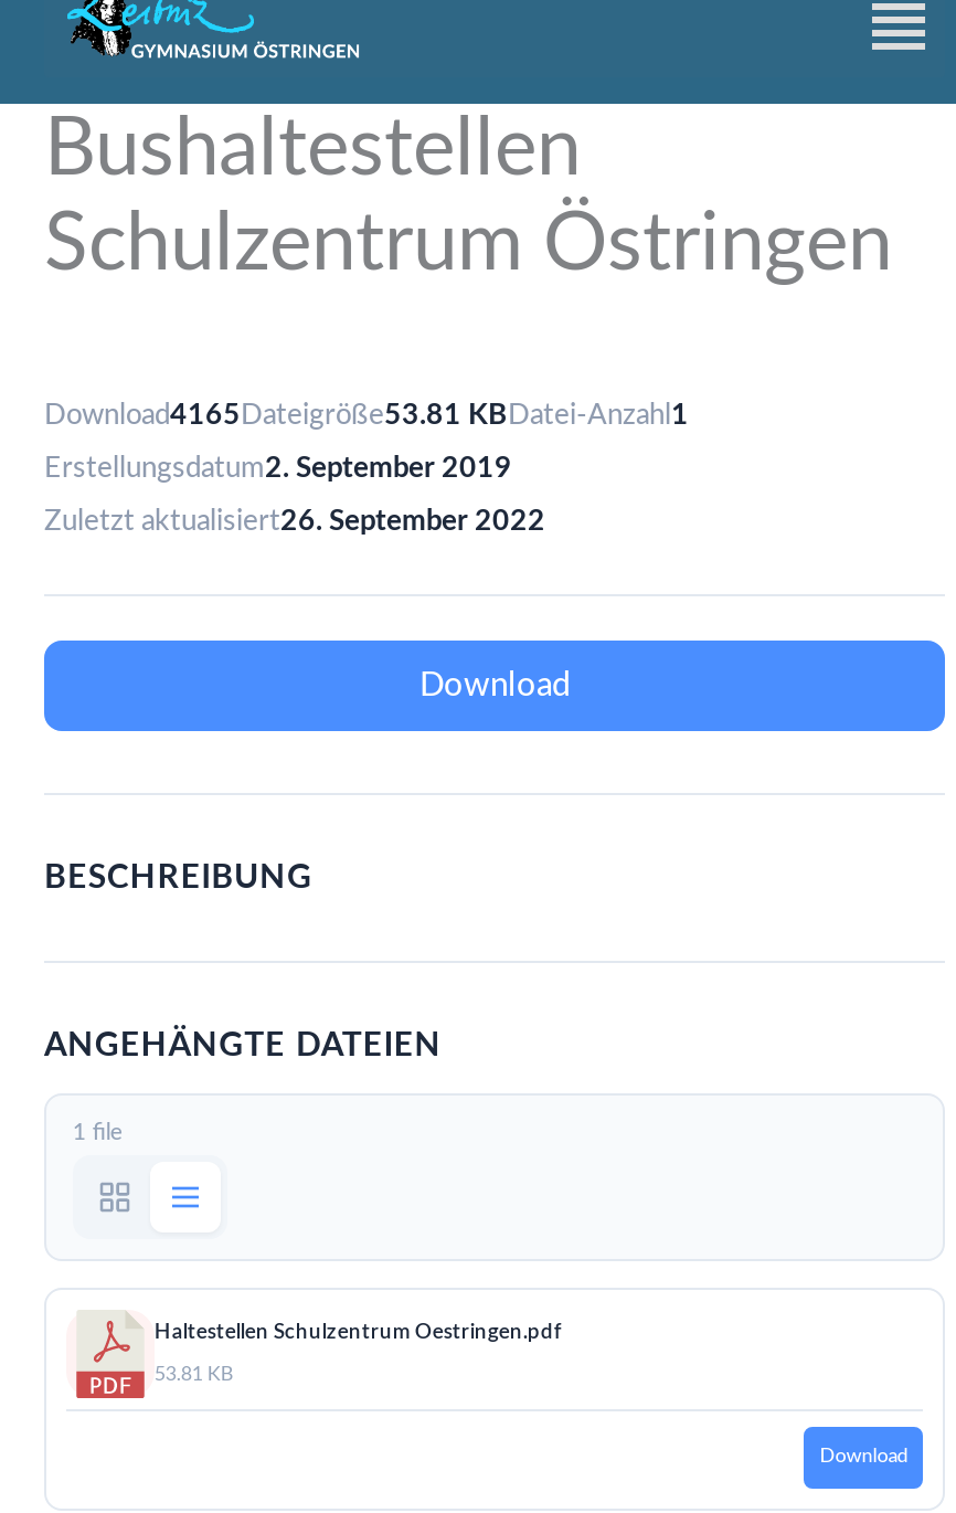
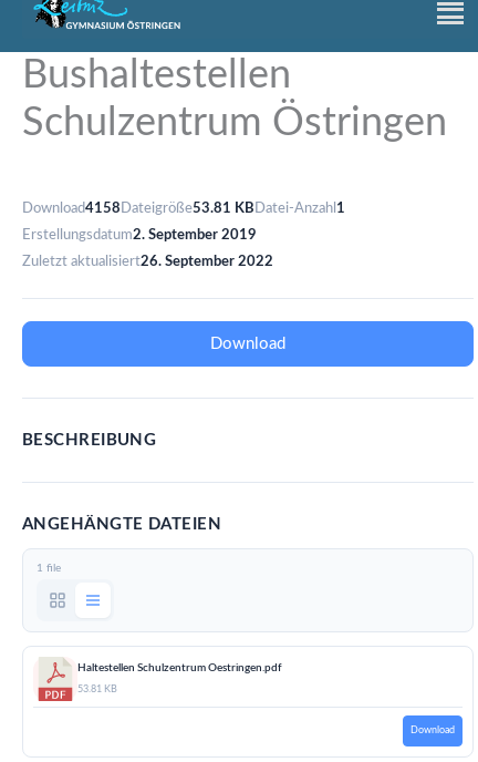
- Download4165 Dateigröße53.81 KB Datei-Anzahl1
+ Download4158 Dateigröße53.81 KB Datei-Anzahl1
